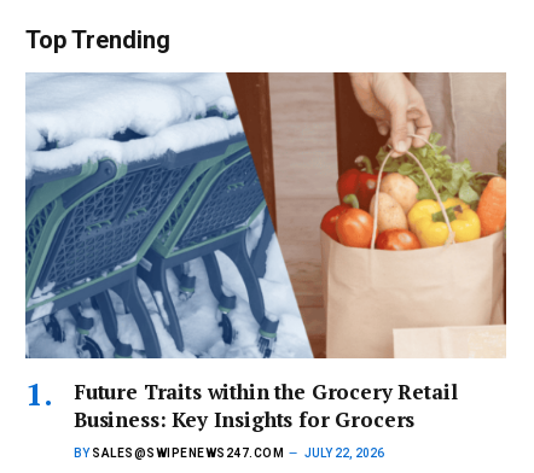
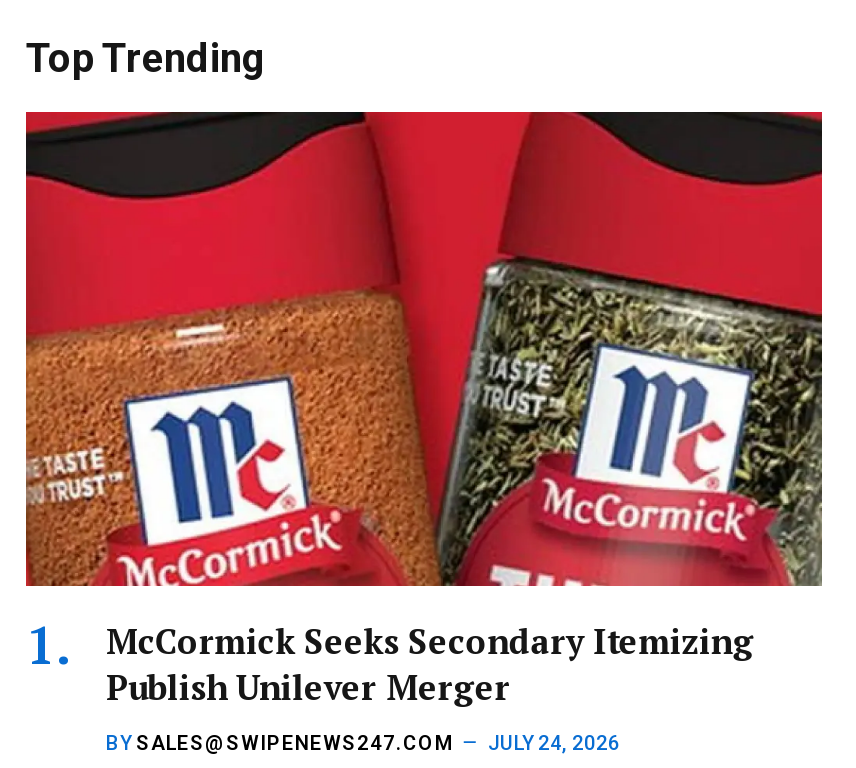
- [image]
- Future Traits within the Grocery Retail
- Business: Key Insights for Grocers
+ [image]
+ McCormick Seeks Secondary Itemizing
+ Publish Unilever Merger

- BY SALES@SWIPENEWS247.COM JULY 22, 2026
+ BY SALES@SWIPENEWS247.COM JULY 24, 2026
